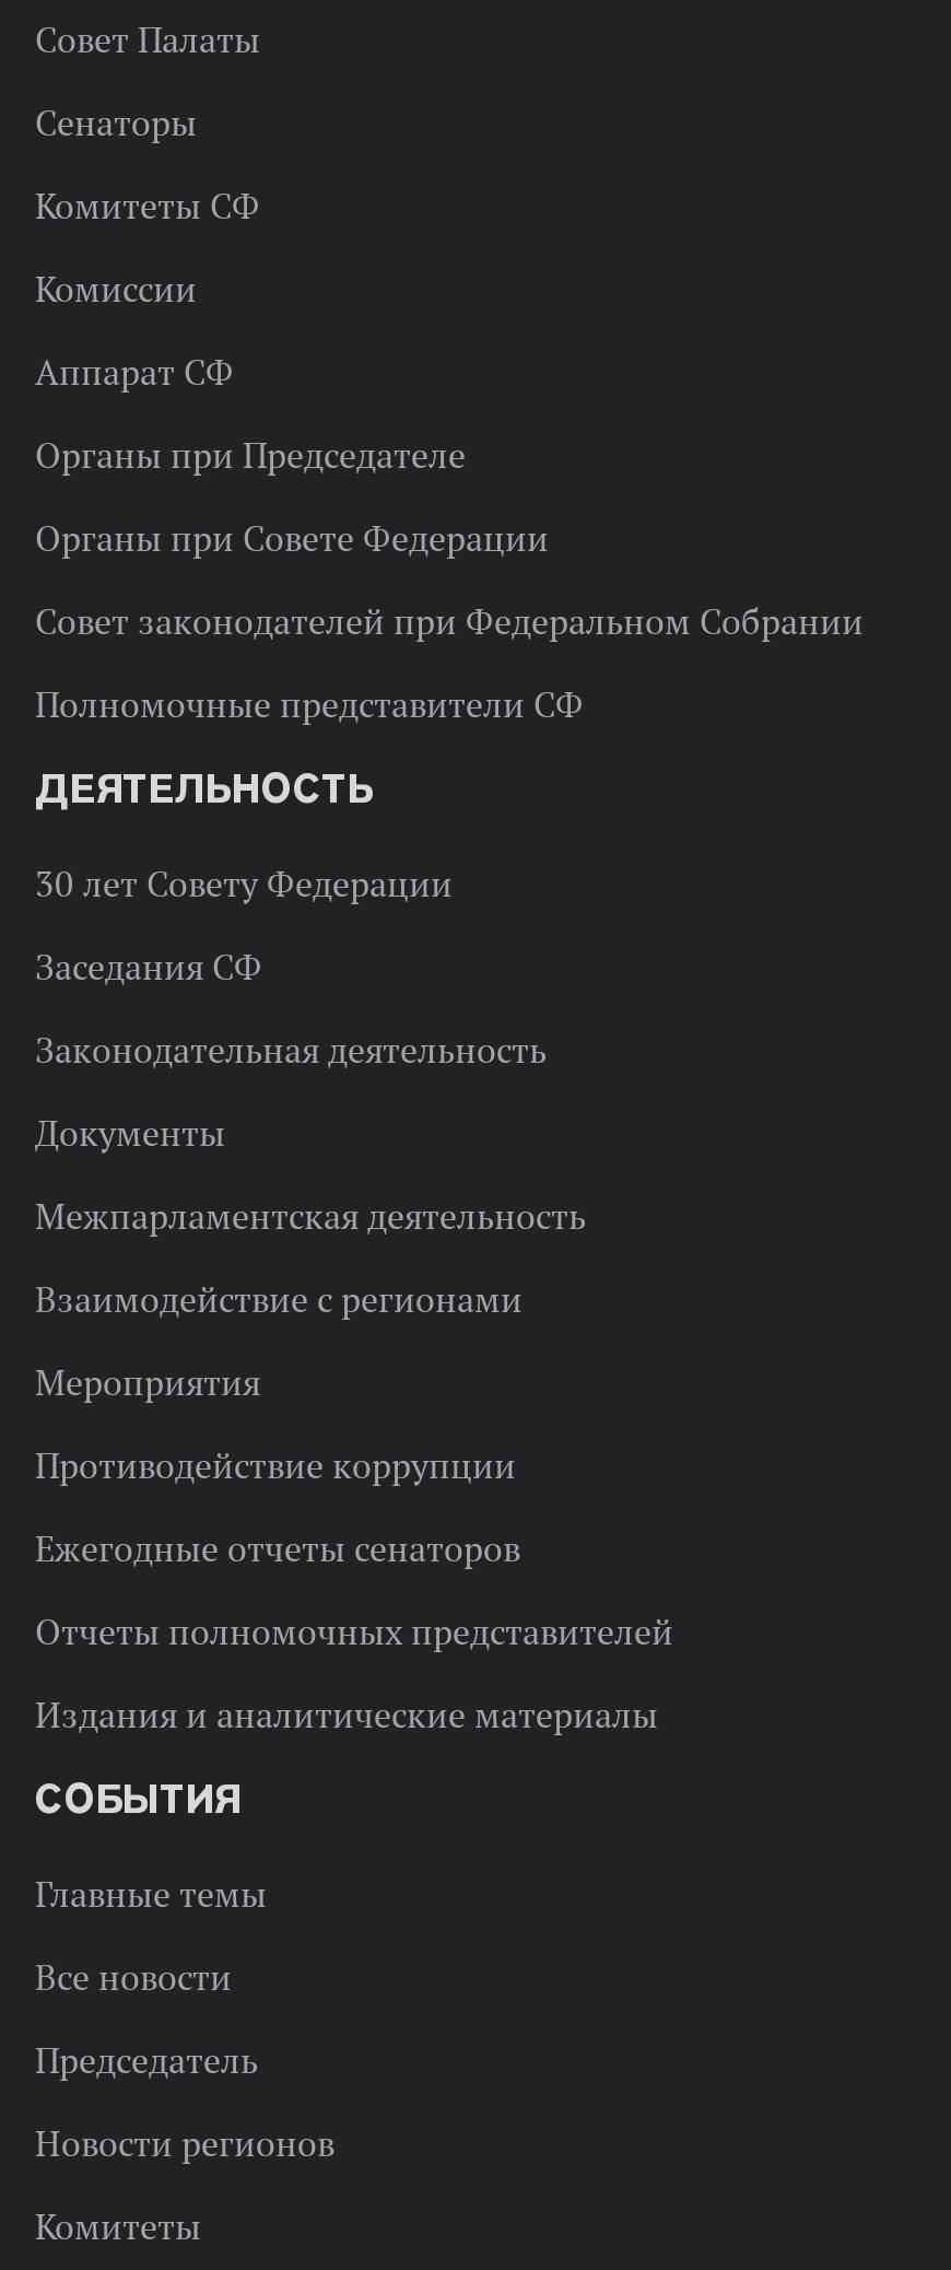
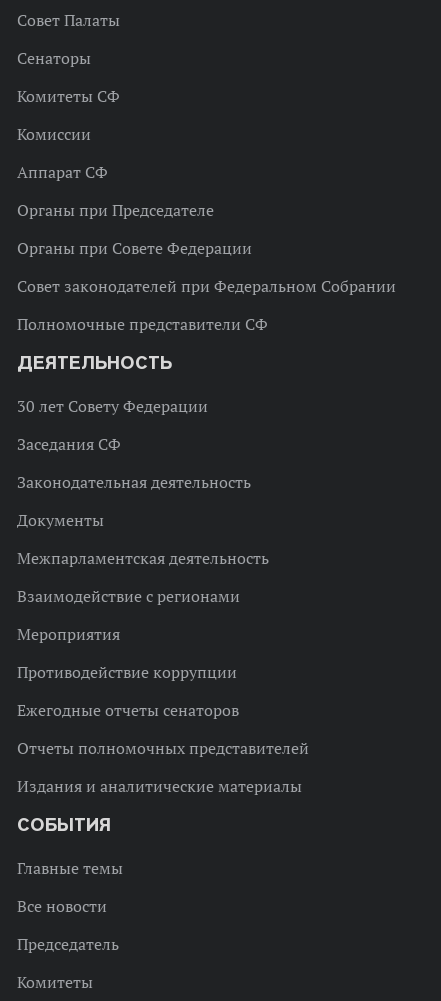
- Новости регионов
